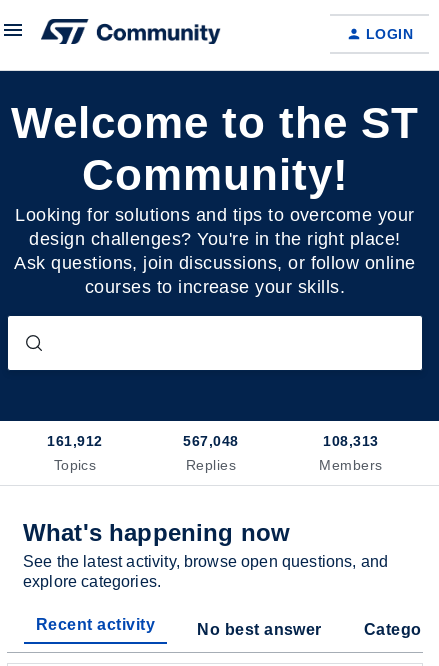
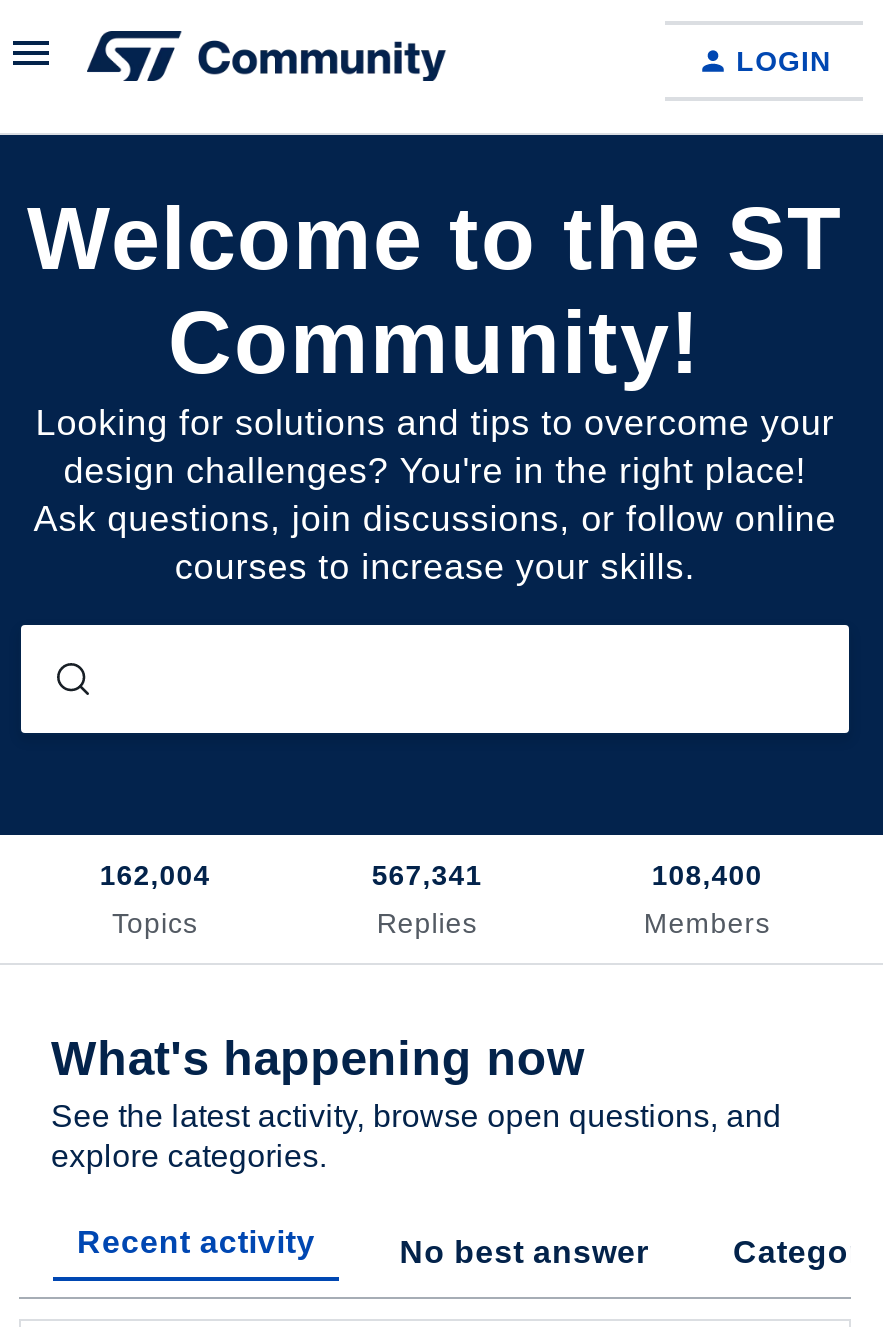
- 161,912
+ 162,004

- 567,048
+ 567,341

- 108,313
+ 108,400
